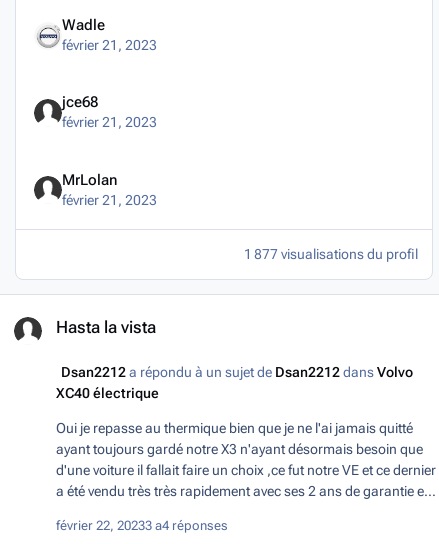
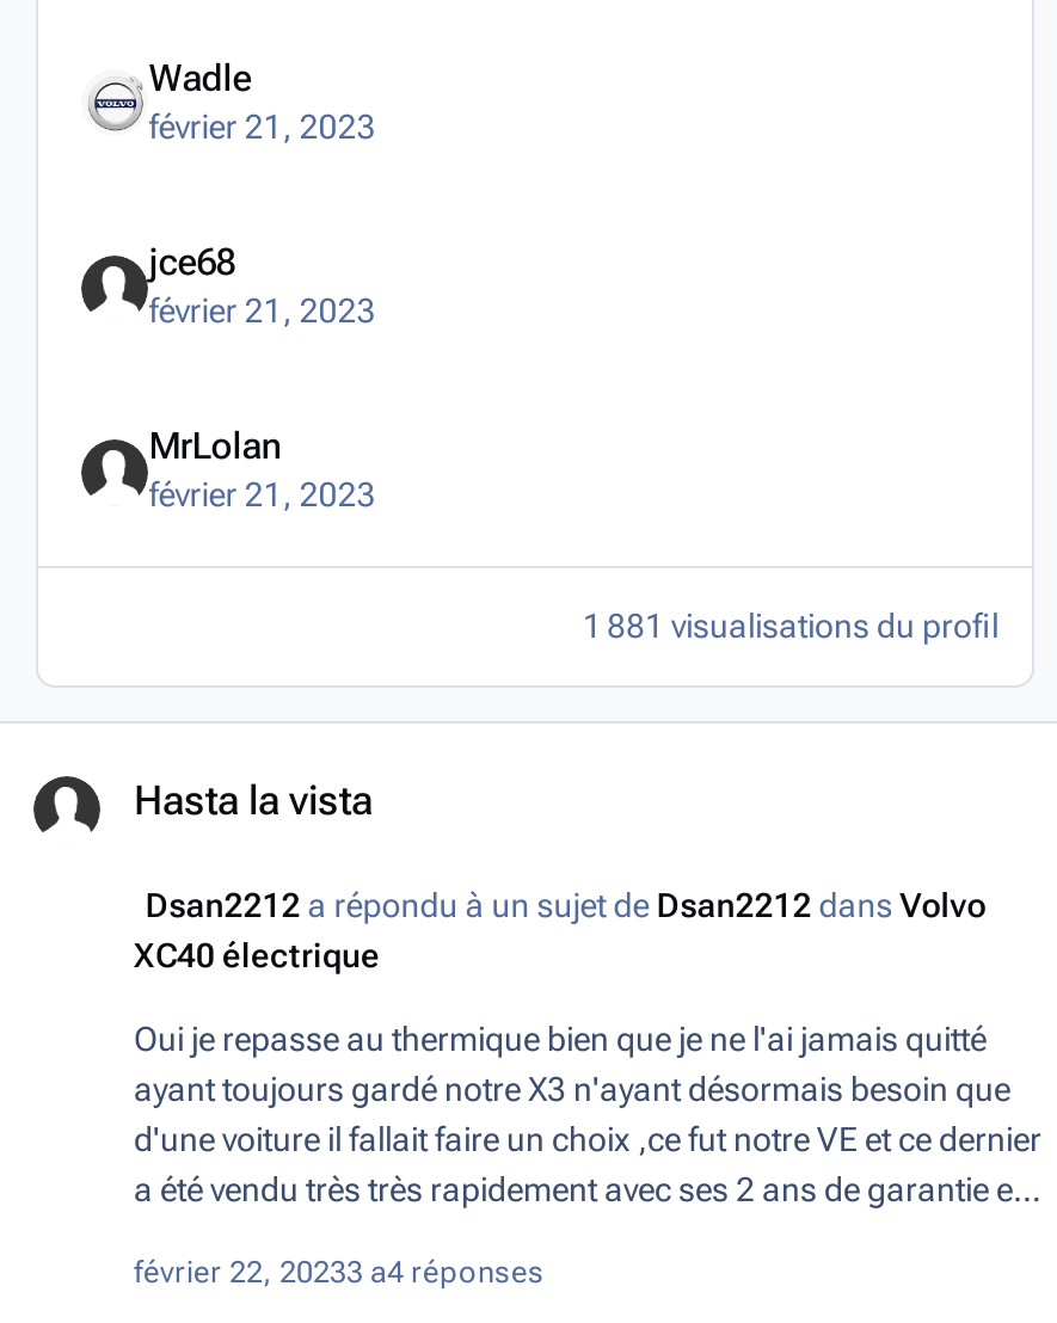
- 1 877 visualisations du profil
+ 1 881 visualisations du profil
